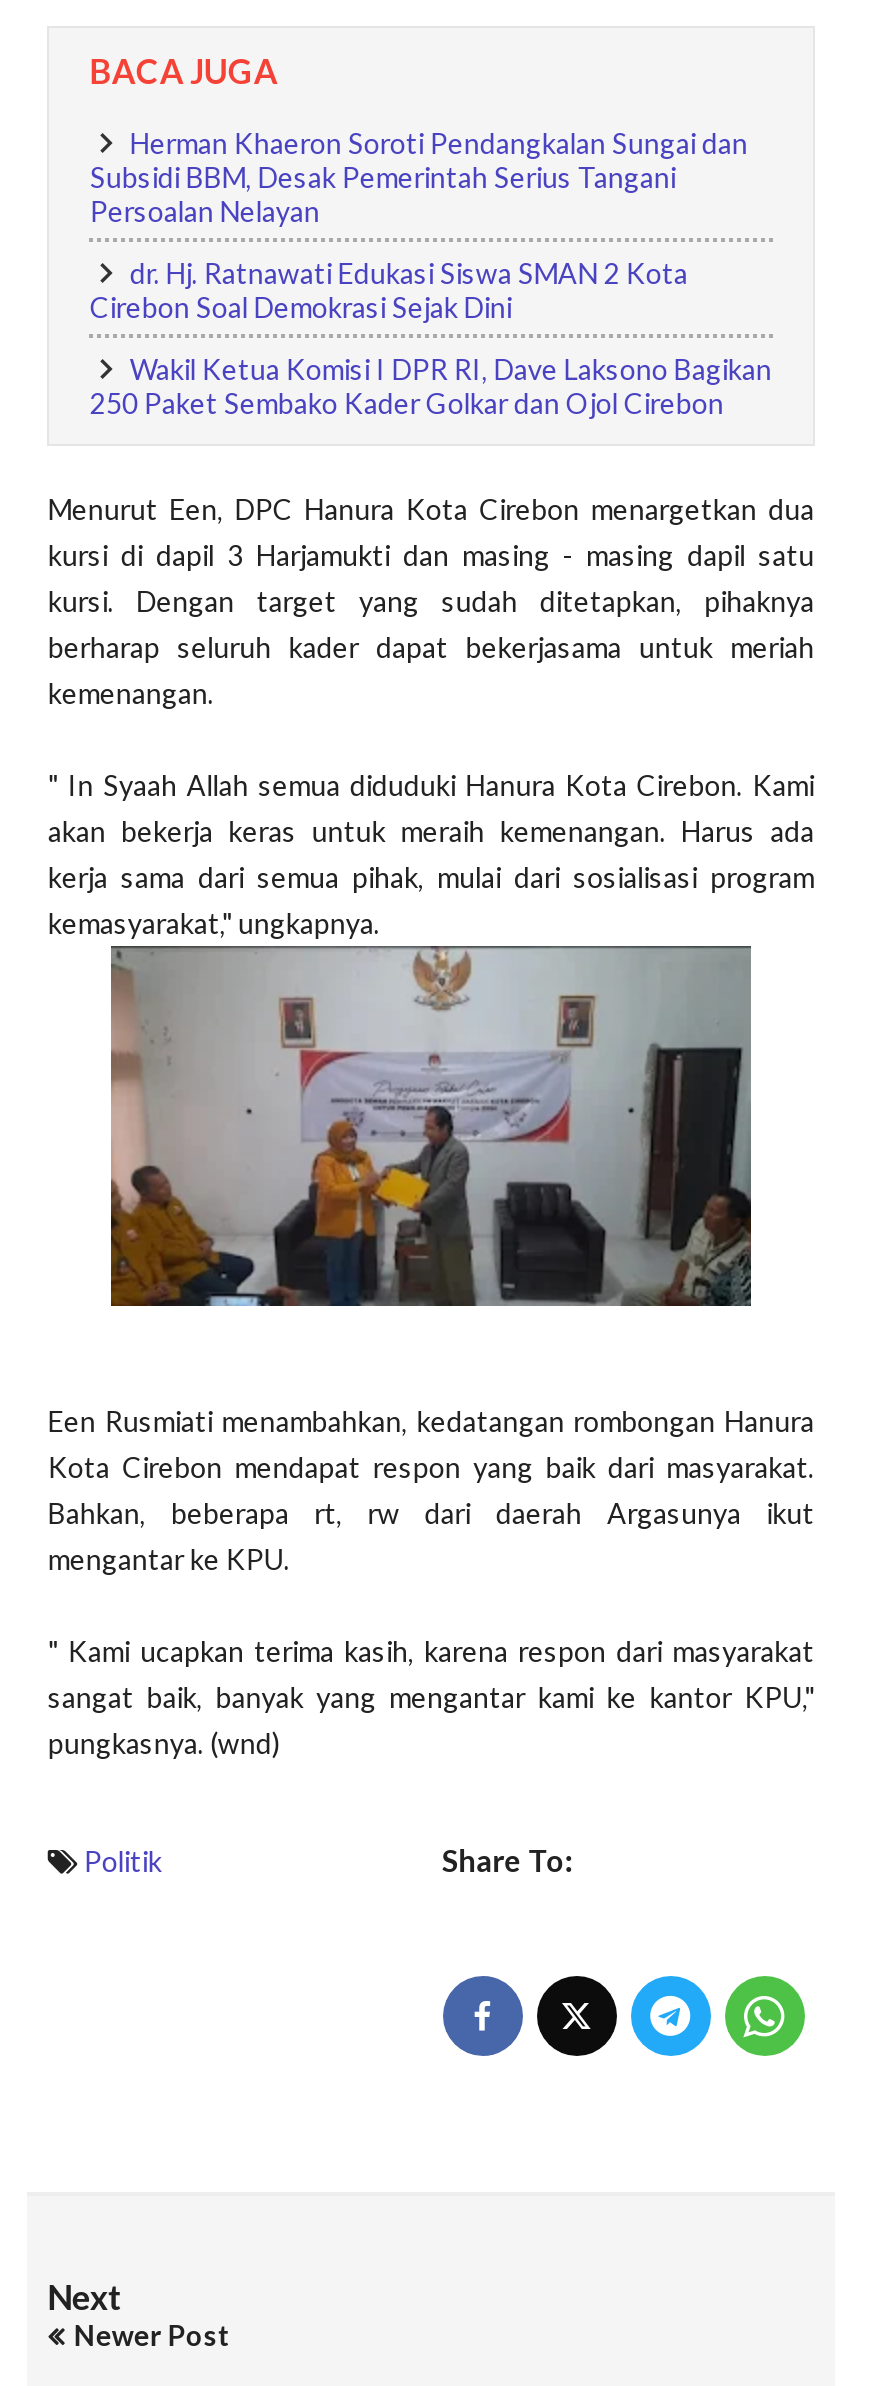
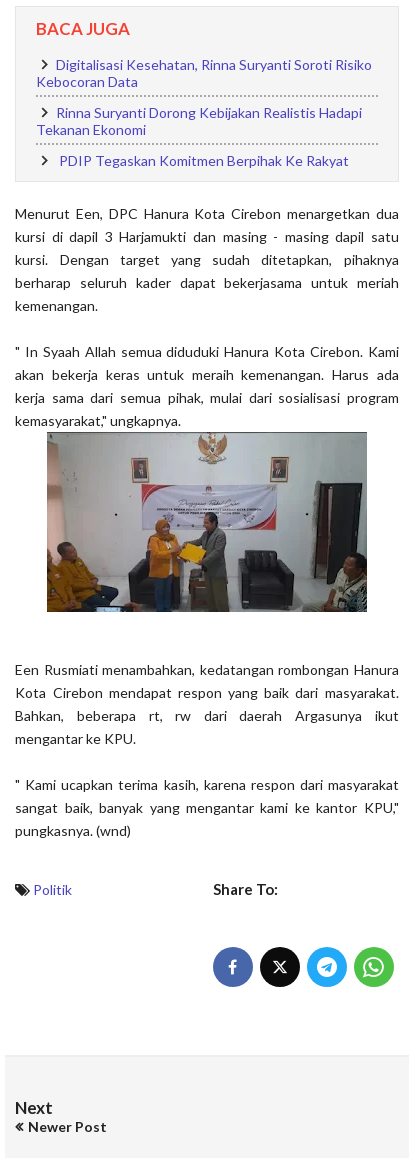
- Herman Khaeron Soroti Pendangkalan Sungai dan
- Subsidi BBM, Desak Pemerintah Serius Tangani
- Persoalan Nelayan
+ Digitalisasi Kesehatan, Rinna Suryanti Soroti Risiko
+ Kebocoran Data

- dr. Hj. Ratnawati Edukasi Siswa SMAN 2 Kota
- Cirebon Soal Demokrasi Sejak Dini
+ Rinna Suryanti Dorong Kebijakan Realistis Hadapi
+ Tekanan Ekonomi

- Wakil Ketua Komisi I DPR RI, Dave Laksono Bagikan
- 250 Paket Sembako Kader Golkar dan Ojol Cirebon
+ PDIP Tegaskan Komitmen Berpihak Ke Rakyat
